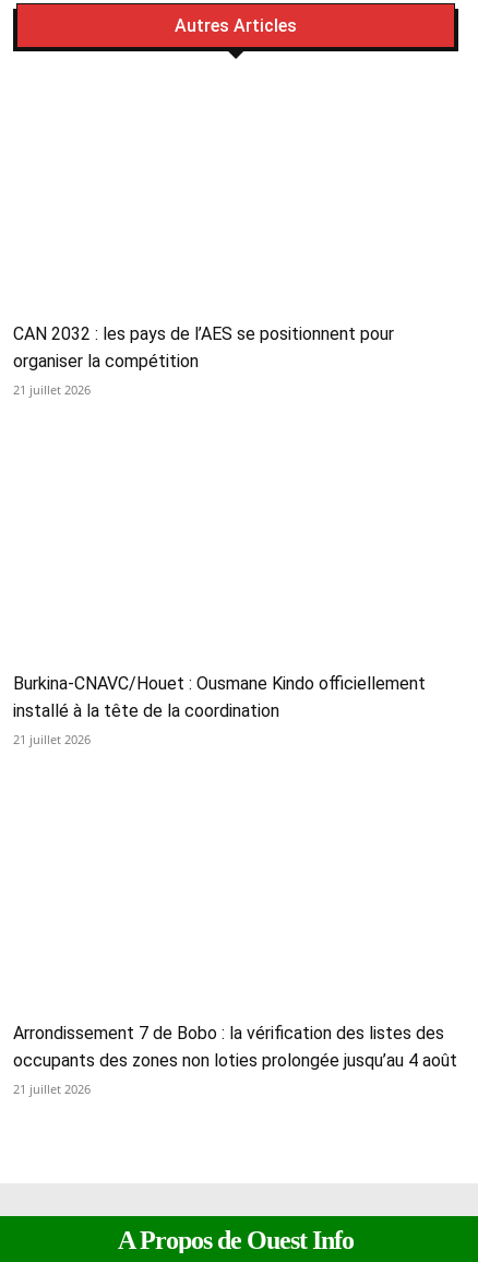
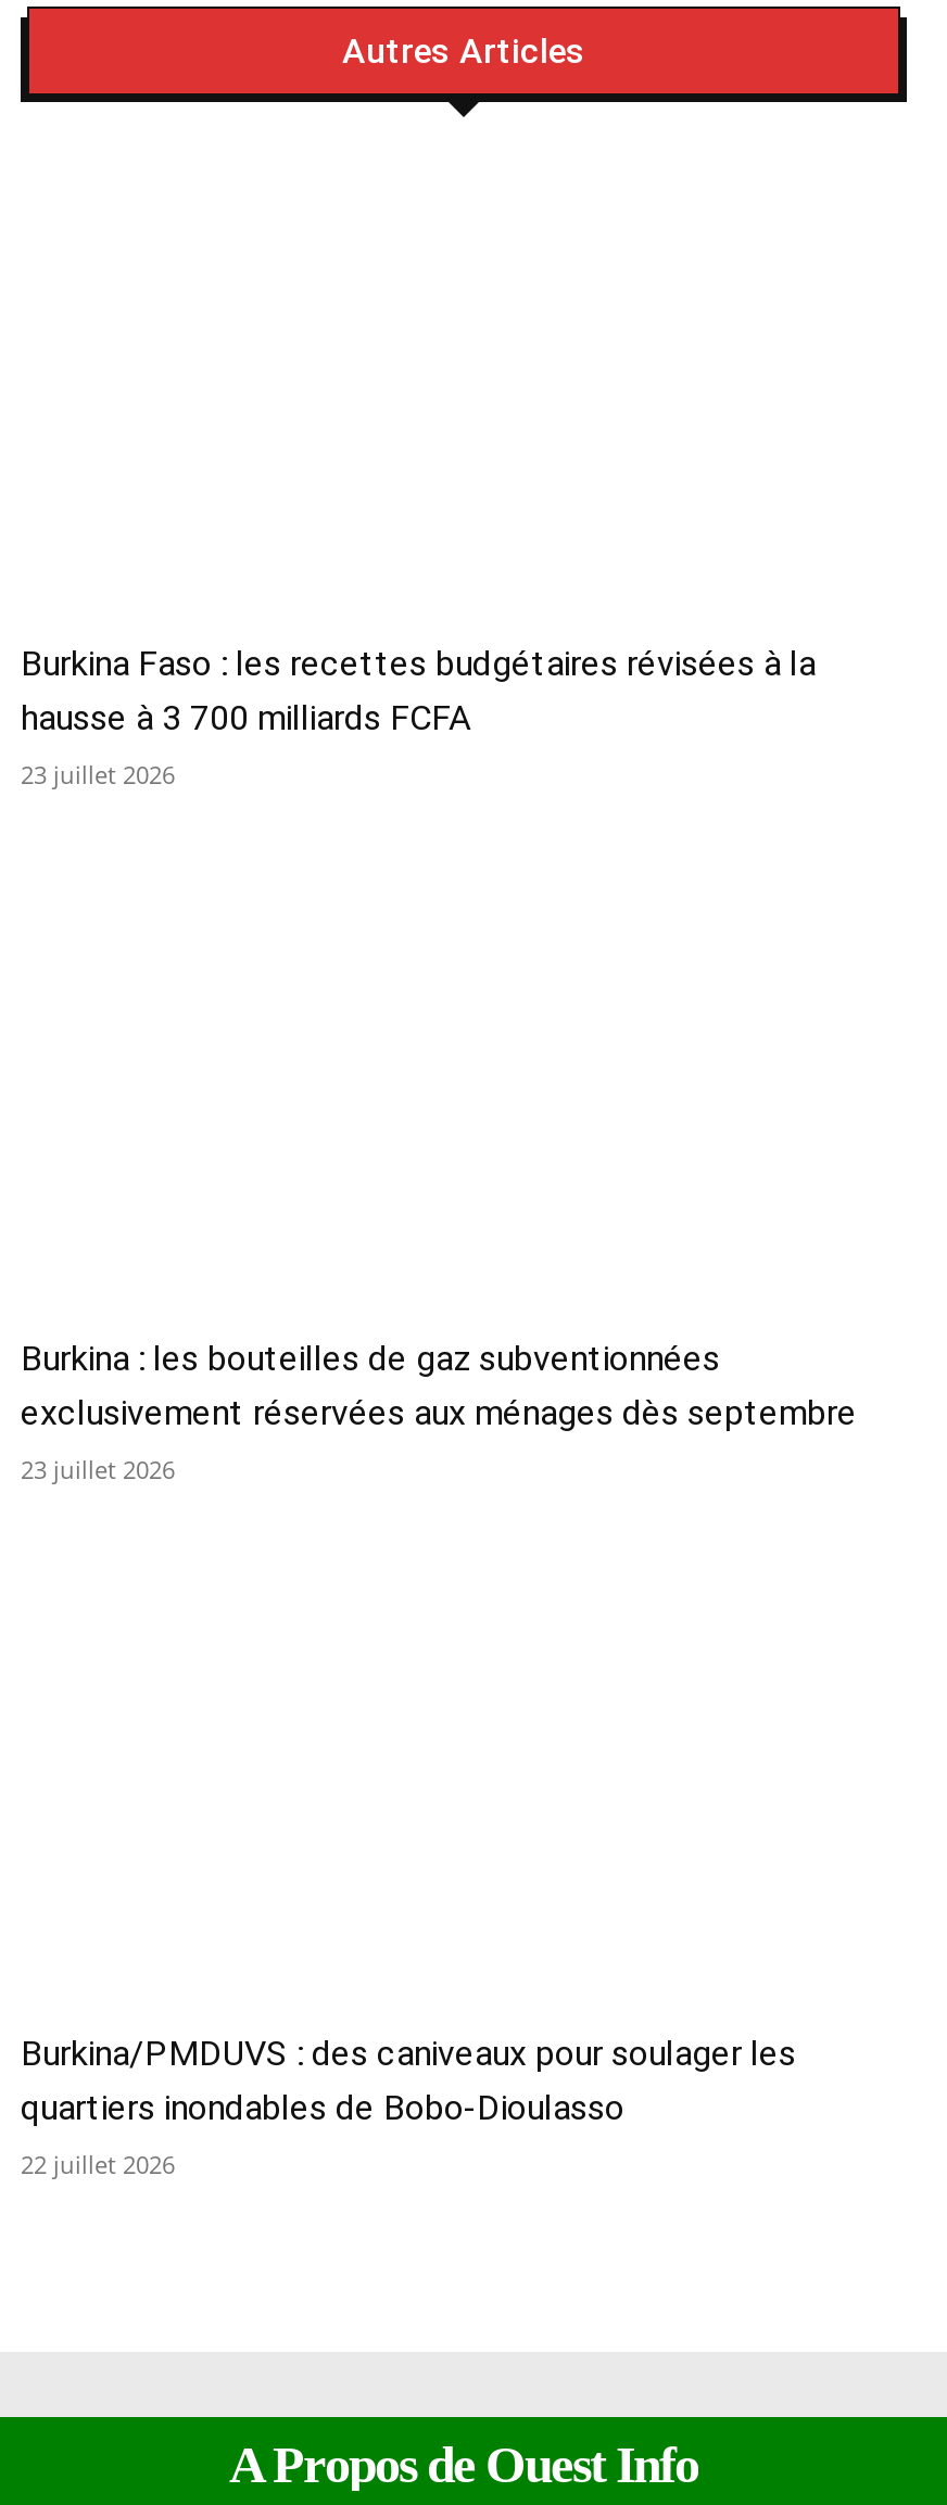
- CAN 2032 : les pays de l’AES se positionnent pour
- organiser la compétition
+ Burkina Faso : les recettes budgétaires révisées à la
+ hausse à 3 700 milliards FCFA

- 21 juillet 2026
+ 23 juillet 2026

- Burkina-CNAVC/Houet : Ousmane Kindo officiellement
- installé à la tête de la coordination
+ Burkina : les bouteilles de gaz subventionnées
+ exclusivement réservées aux ménages dès septembre

- 21 juillet 2026
+ 23 juillet 2026

- Arrondissement 7 de Bobo : la vérification des listes des
- occupants des zones non loties prolongée jusqu’au 4 août
+ Burkina/PMDUVS : des caniveaux pour soulager les
+ quartiers inondables de Bobo-Dioulasso

- 21 juillet 2026
+ 22 juillet 2026
